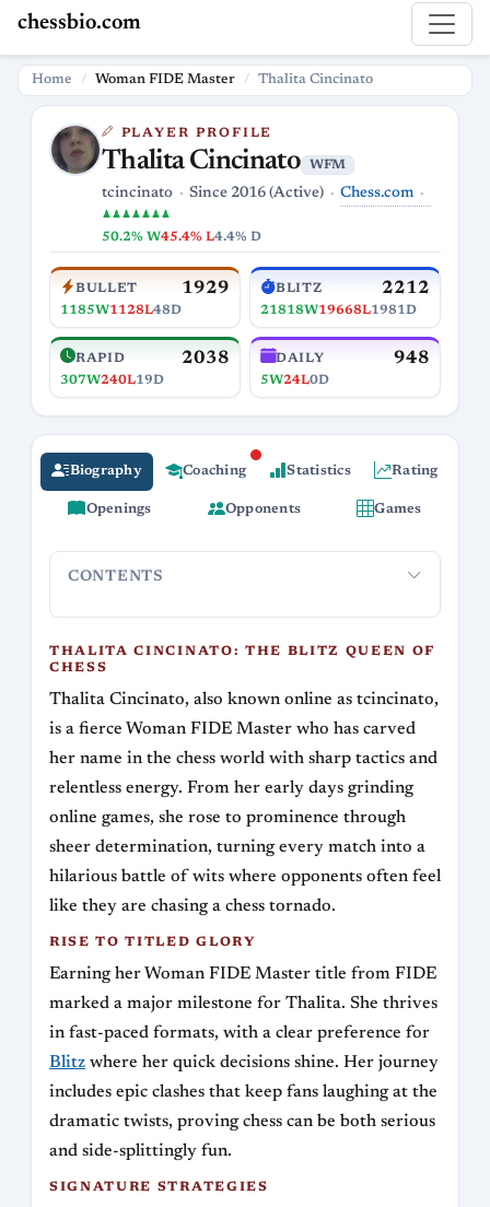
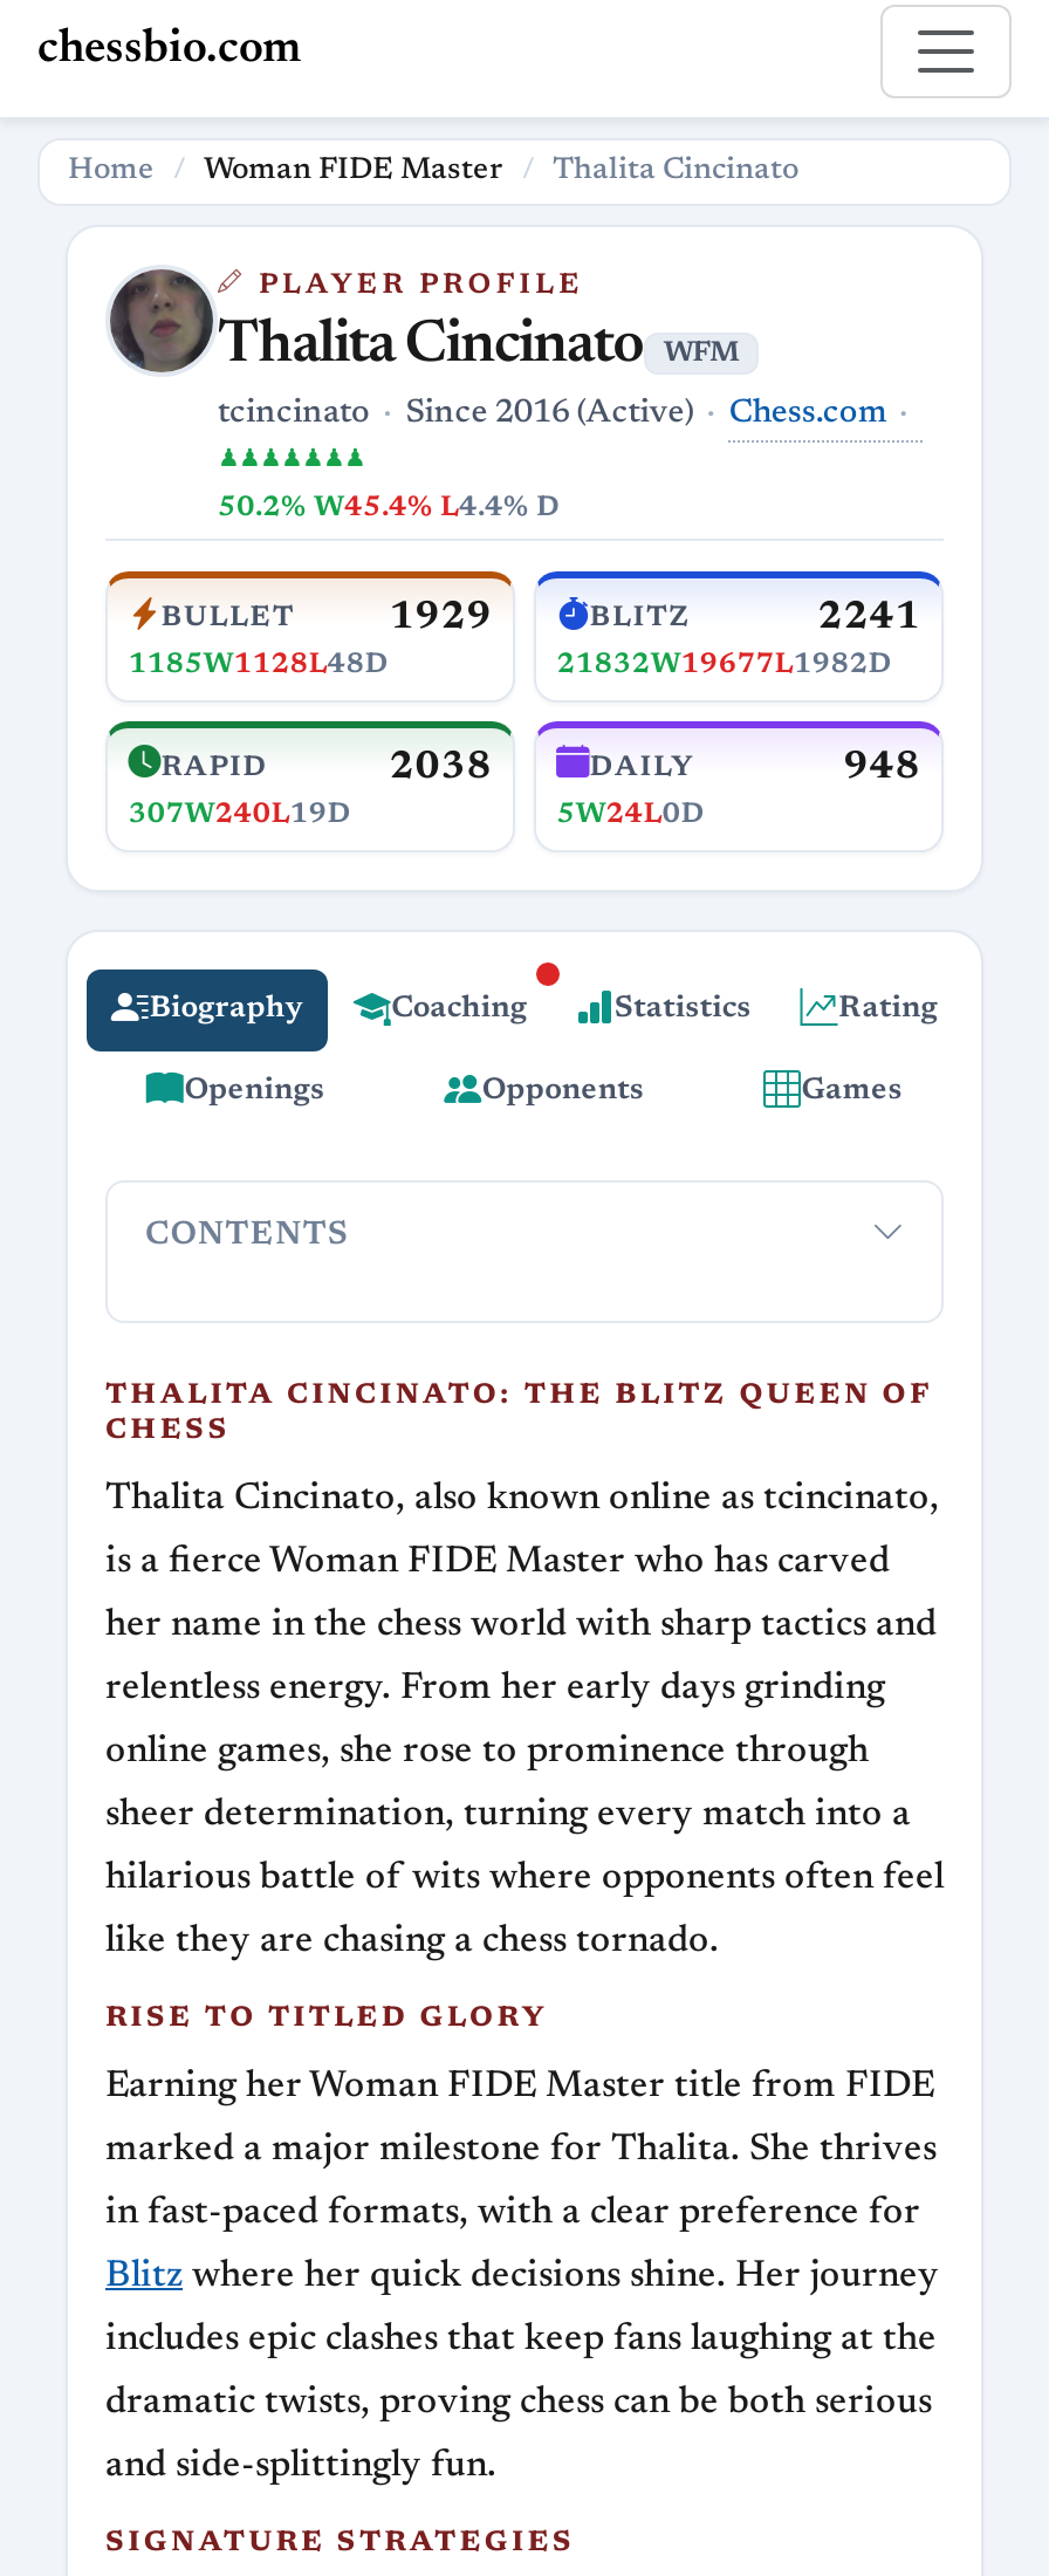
- 2212
- 21818W19668L1981D
+ 2241
+ 21832W19677L1982D
